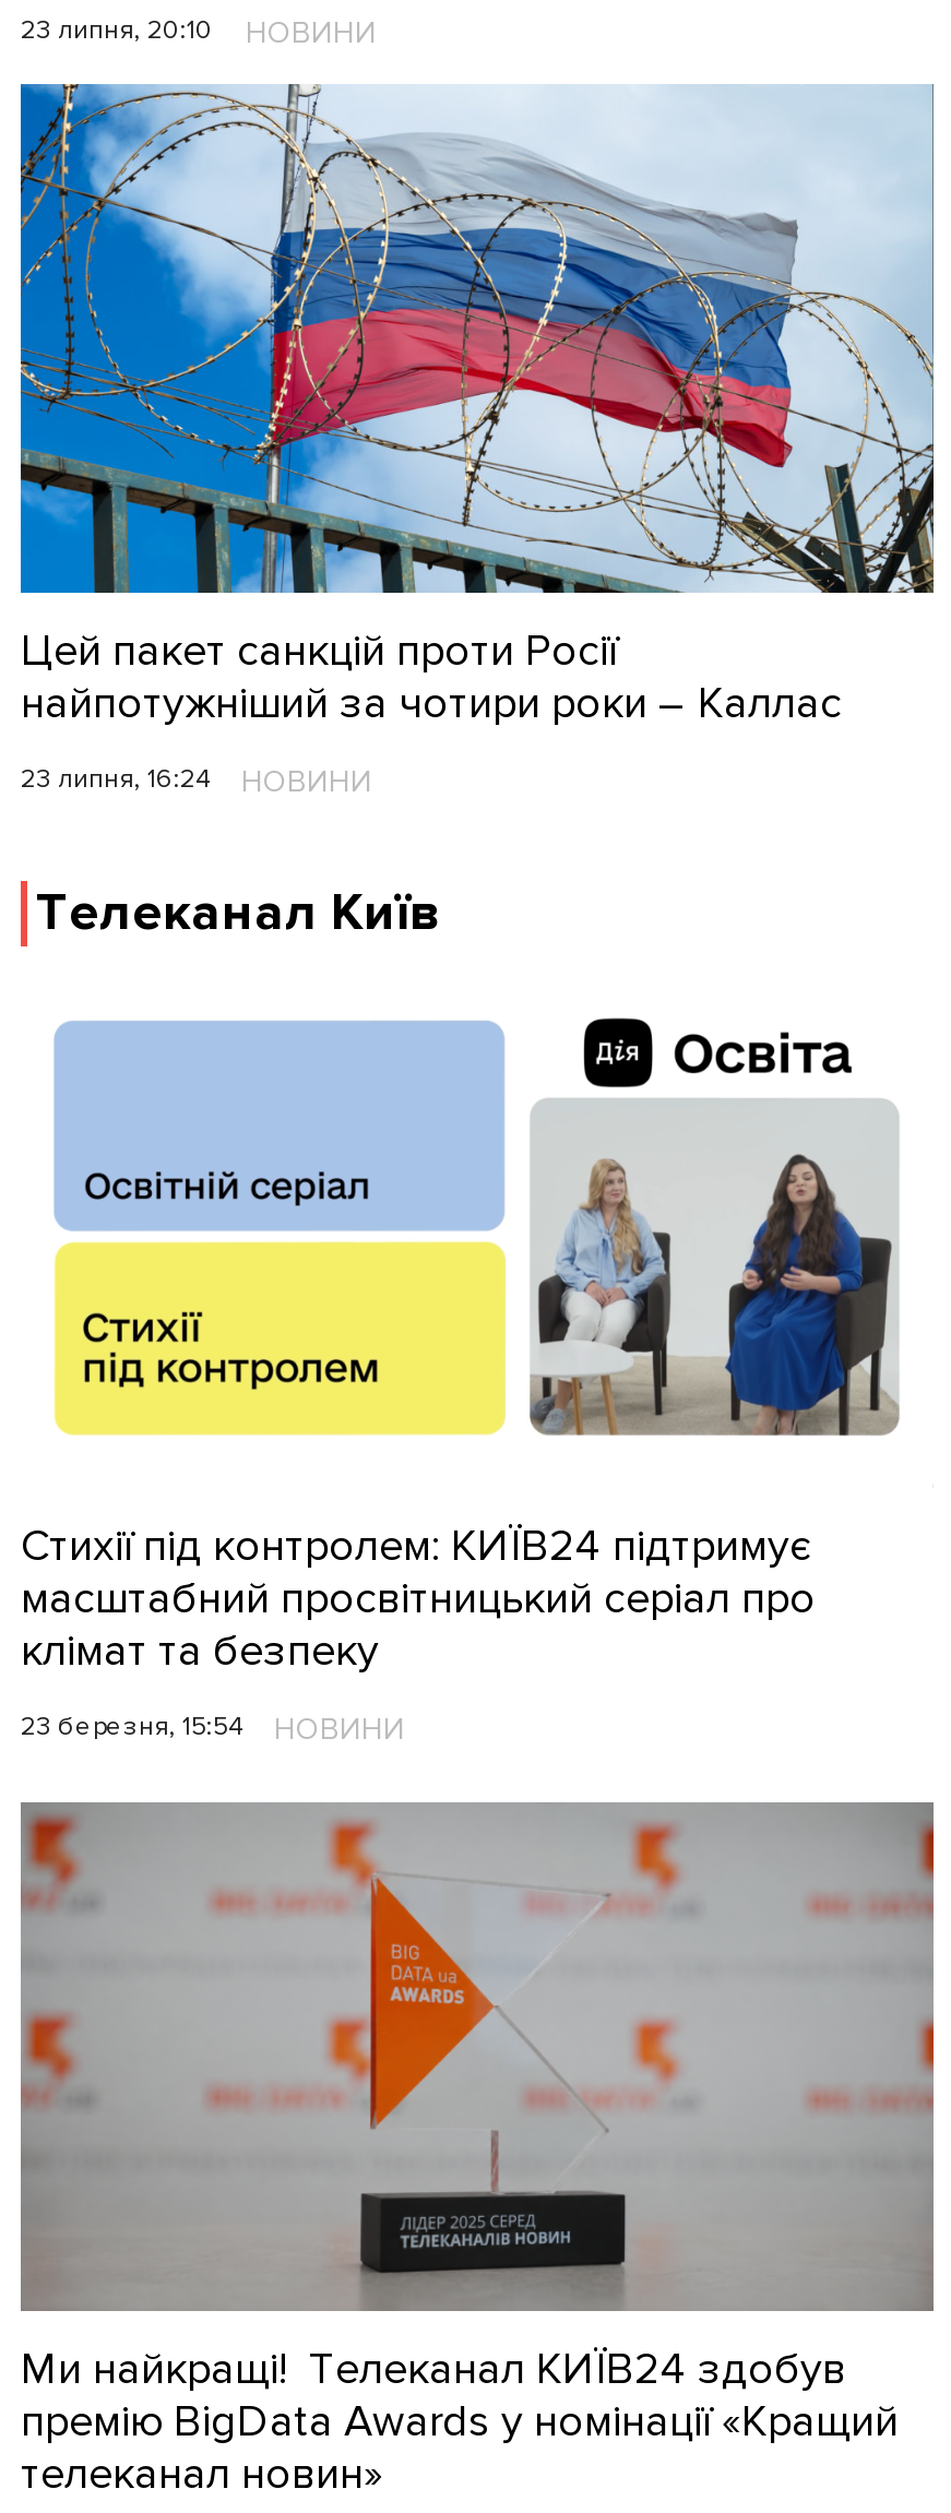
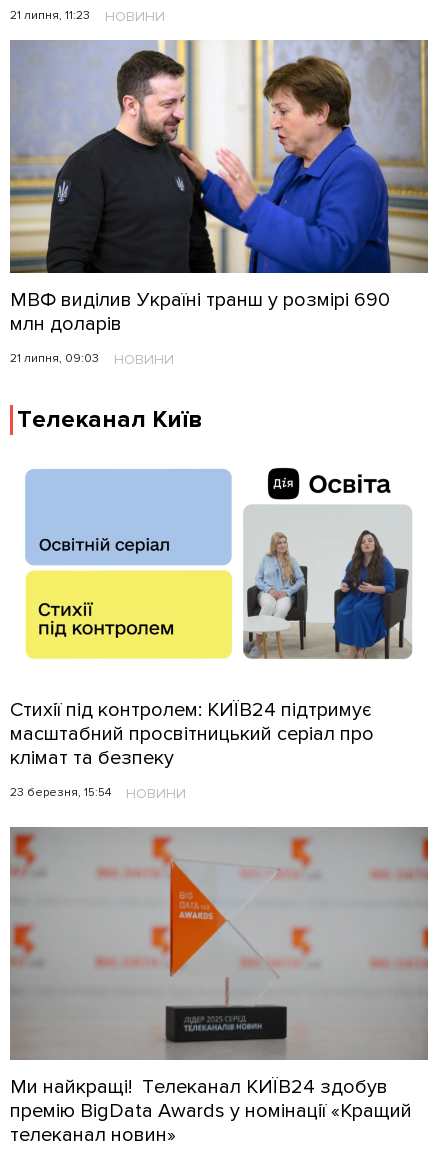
- 23 липня, 20:10 НОВИНИ
+ 21 липня, 11:23 НОВИНИ

- [image]
- Цей пакет санкцій проти Росії
- найпотужніший за чотири роки – Каллас
+ [image]
+ МВФ виділив Україні транш у розмірі 690
+ млн доларів

- 23 липня, 16:24 НОВИНИ
+ 21 липня, 09:03 НОВИНИ
